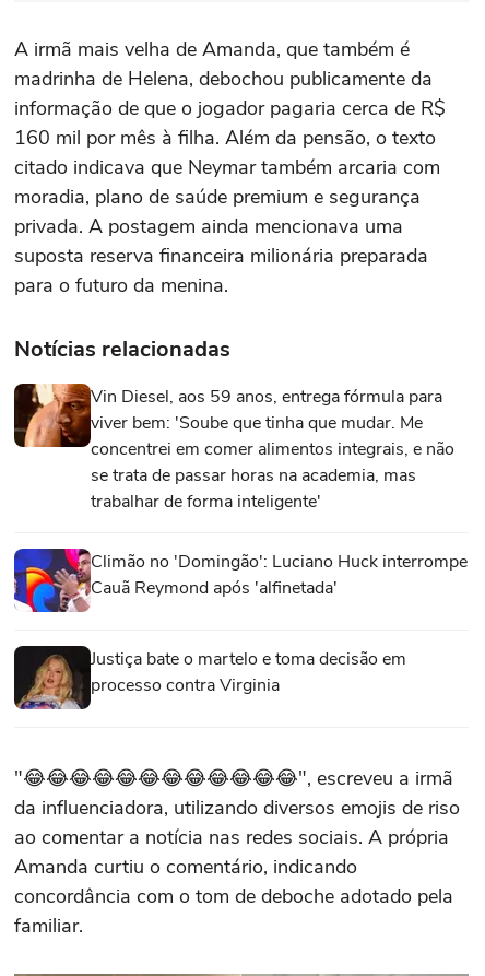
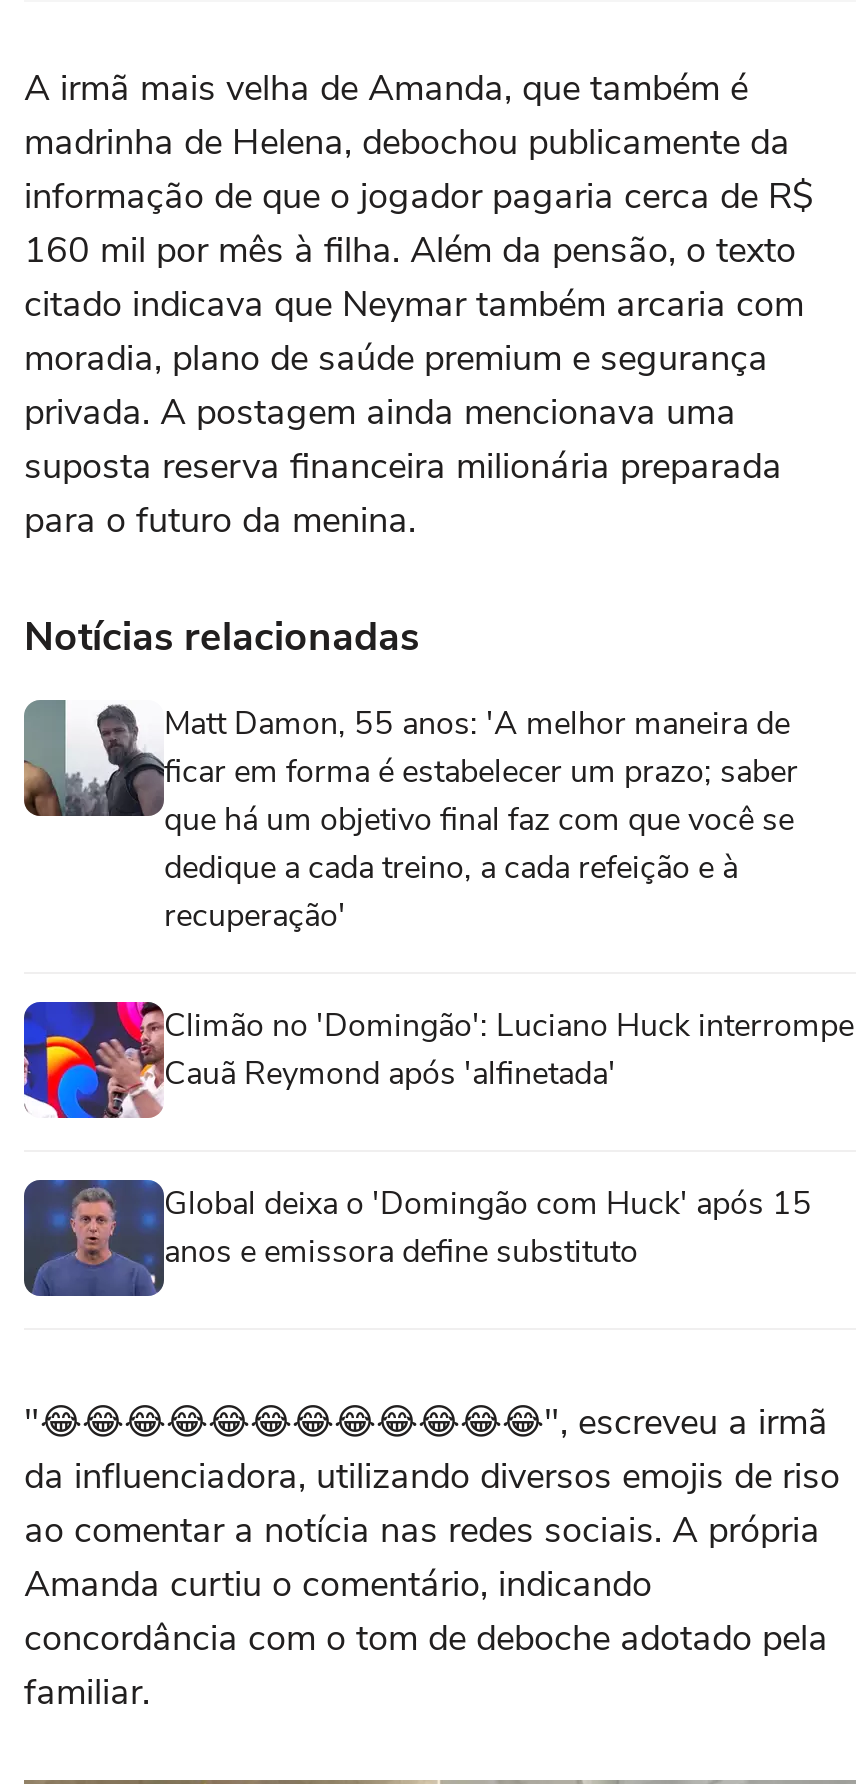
- [image]
- Vin Diesel, aos 59 anos, entrega fórmula para
- viver bem: 'Soube que tinha que mudar. Me
- concentrei em comer alimentos integrais, e não
- se trata de passar horas na academia, mas
- trabalhar de forma inteligente'
+ [image]
+ Matt Damon, 55 anos: 'A melhor maneira de
+ ficar em forma é estabelecer um prazo; saber
+ que há um objetivo final faz com que você se
+ dedique a cada treino, a cada refeição e à
+ recuperação'

- [image]
- Justiça bate o martelo e toma decisão em
- processo contra Virginia
+ [image]
+ Global deixa o 'Domingão com Huck' após 15
+ anos e emissora define substituto
